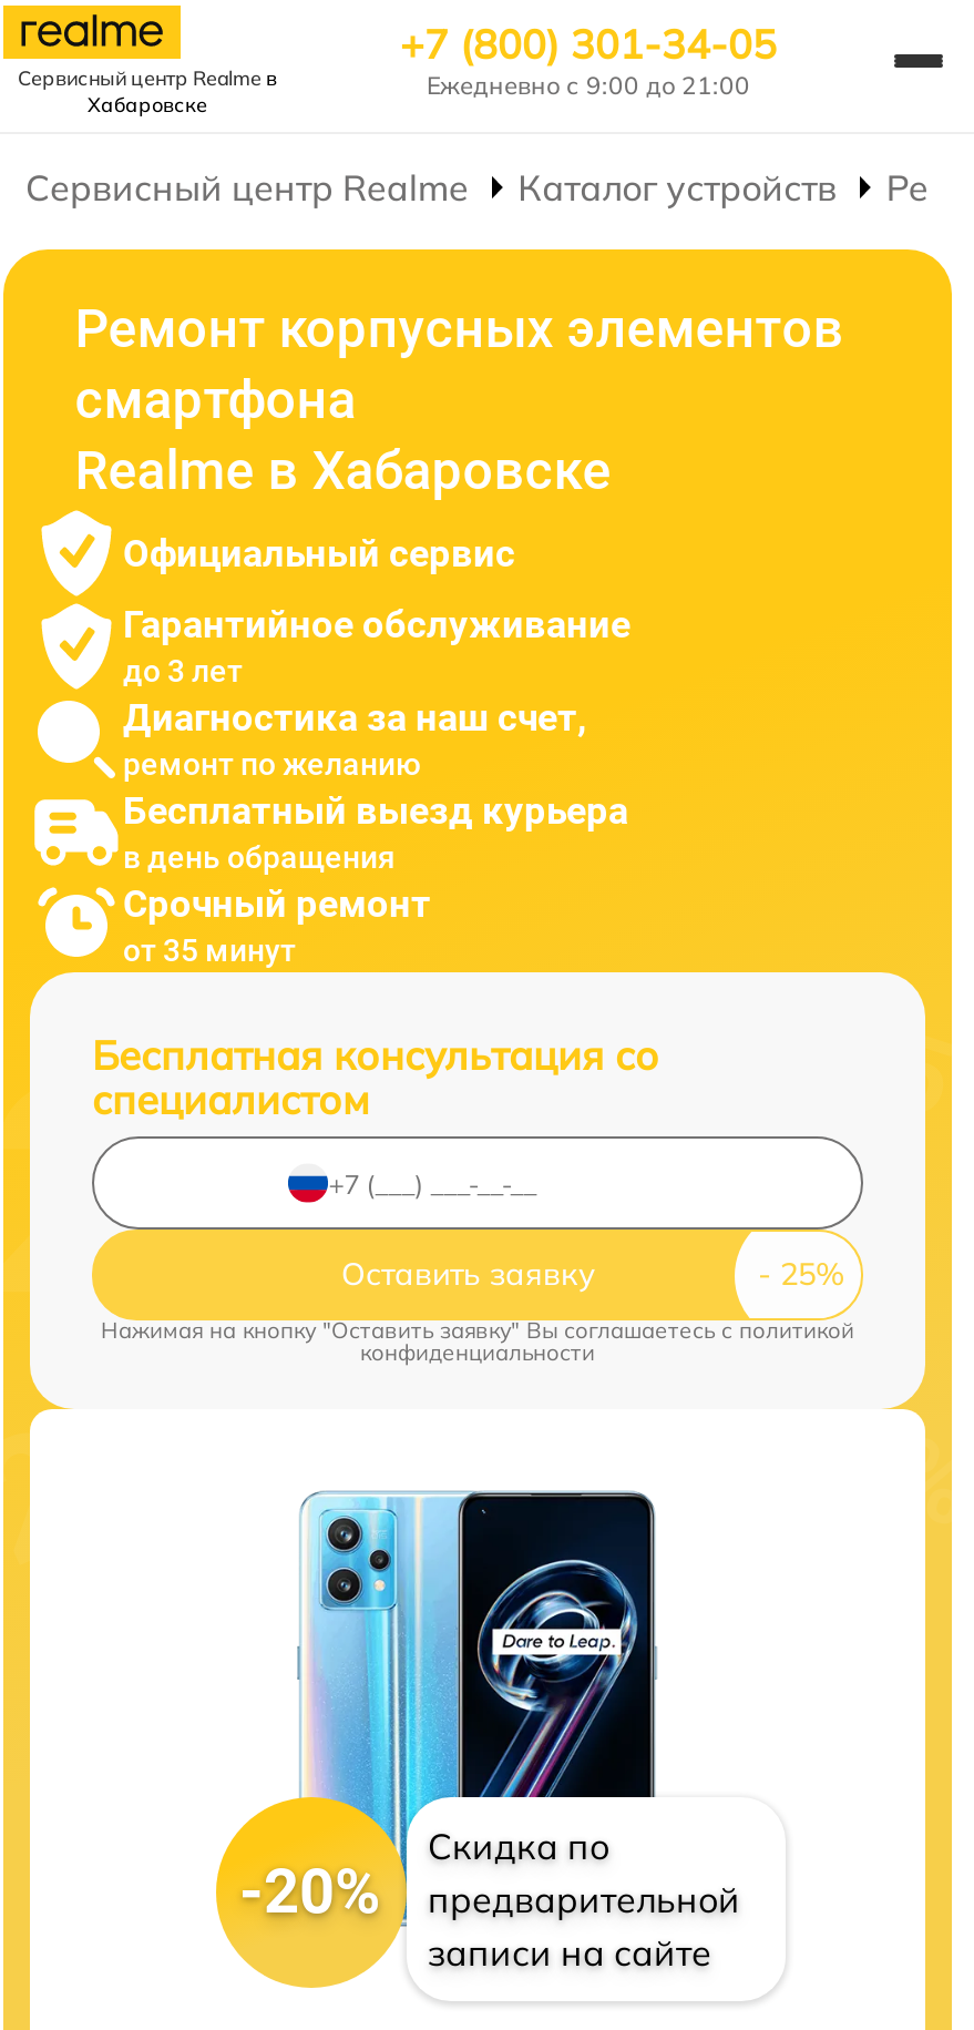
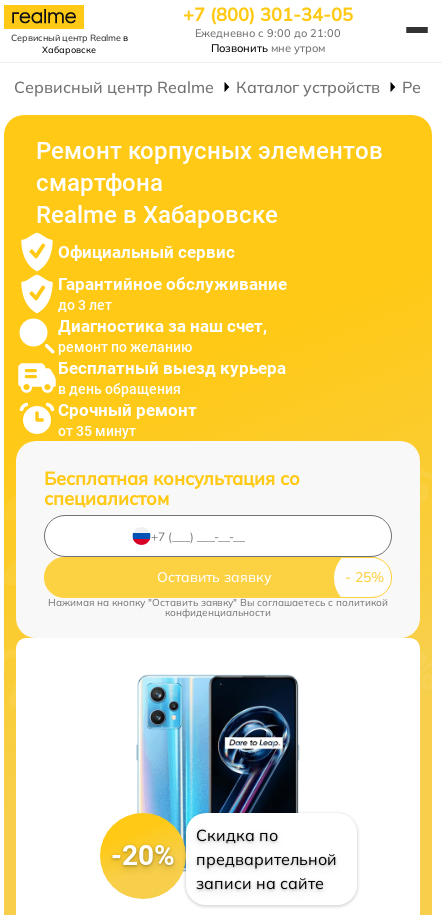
+ Позвонить мне утром
